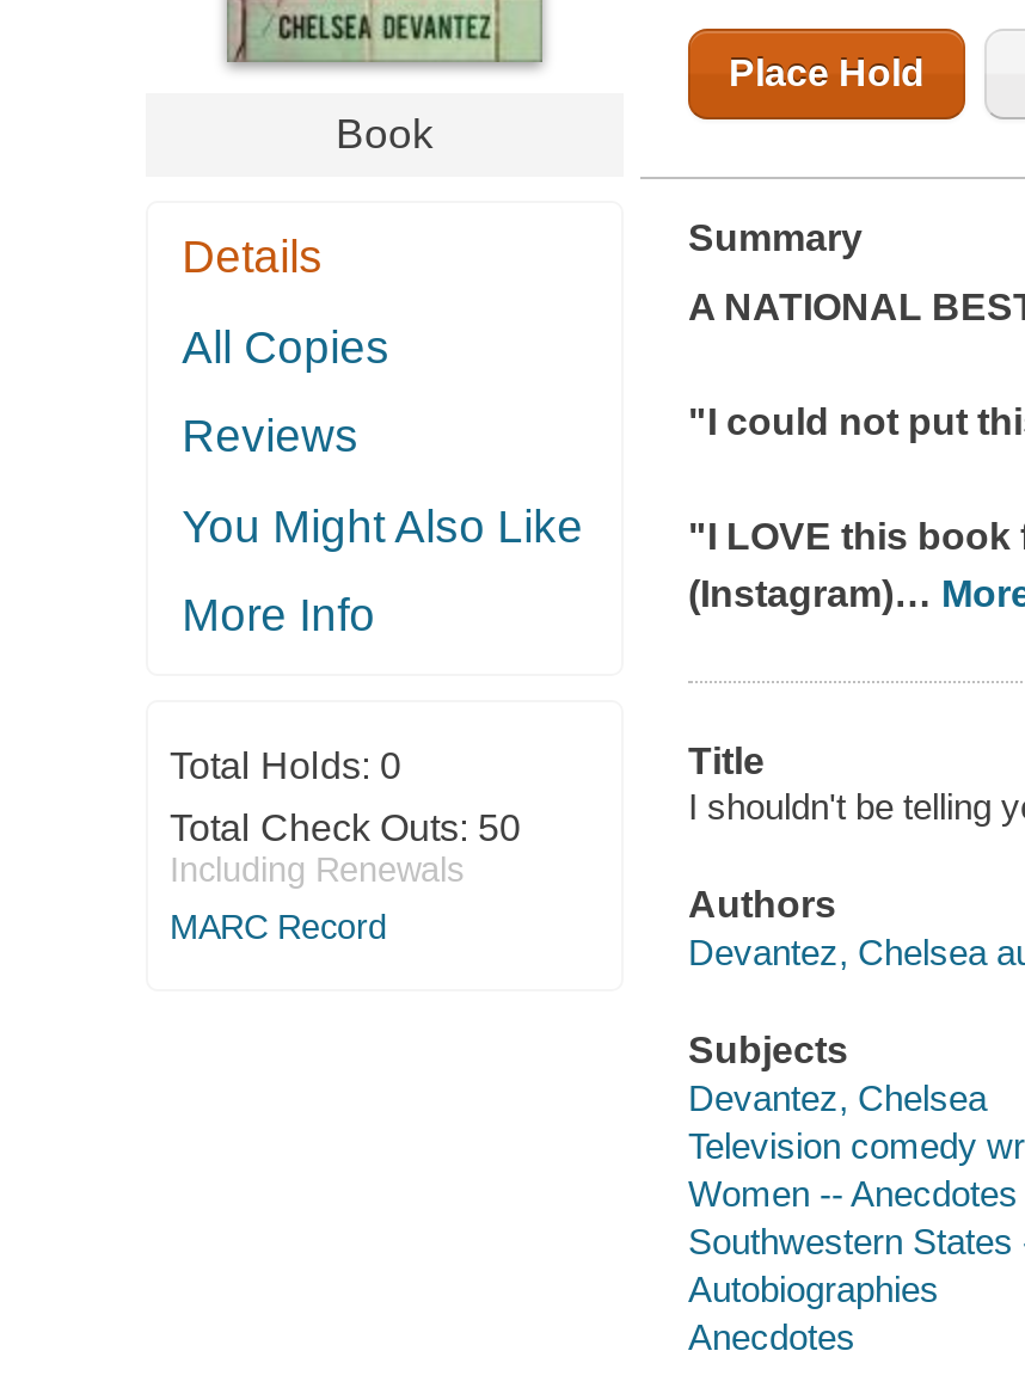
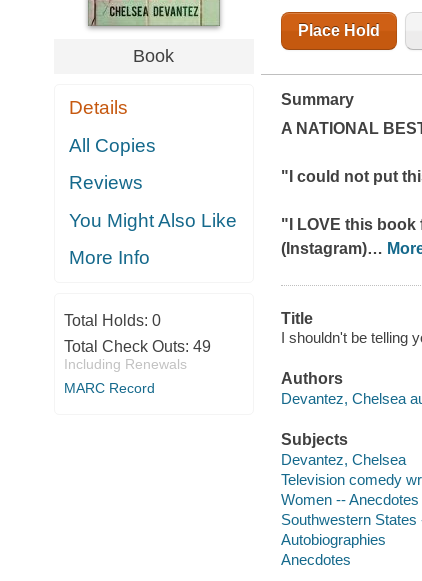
- Total Check Outs: 50
+ Total Check Outs: 49
